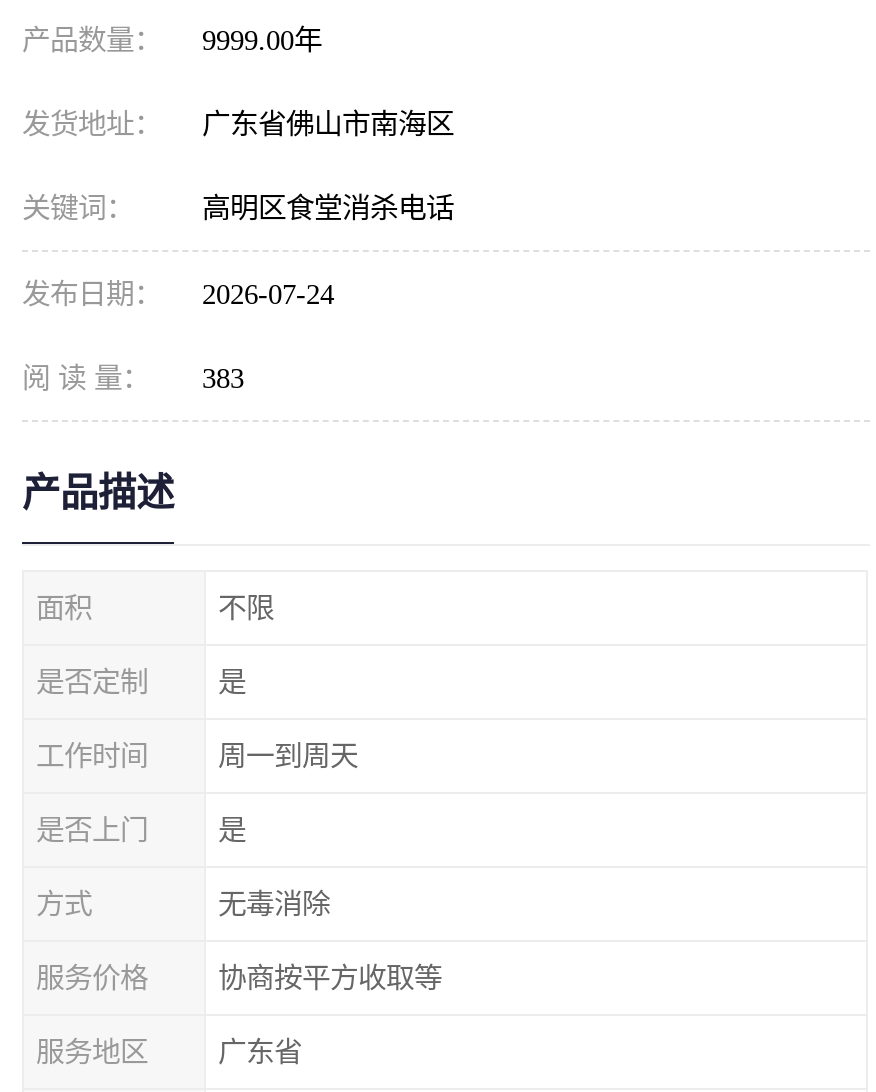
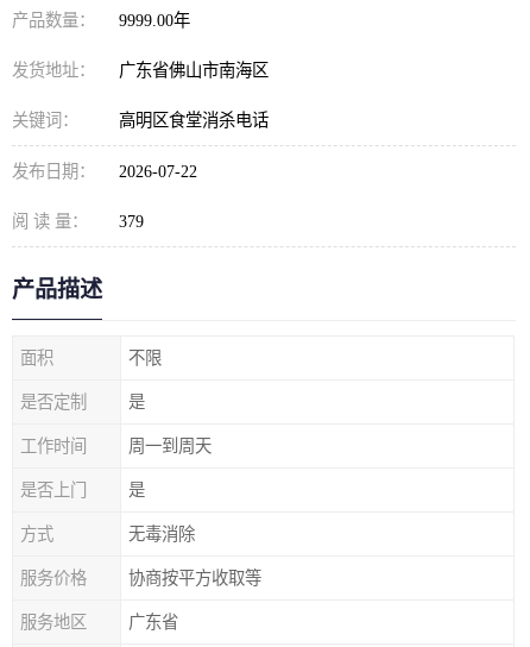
- 发布日期： 2026-07-24
+ 发布日期： 2026-07-22

- 阅 读 量： 383
+ 阅 读 量： 379
